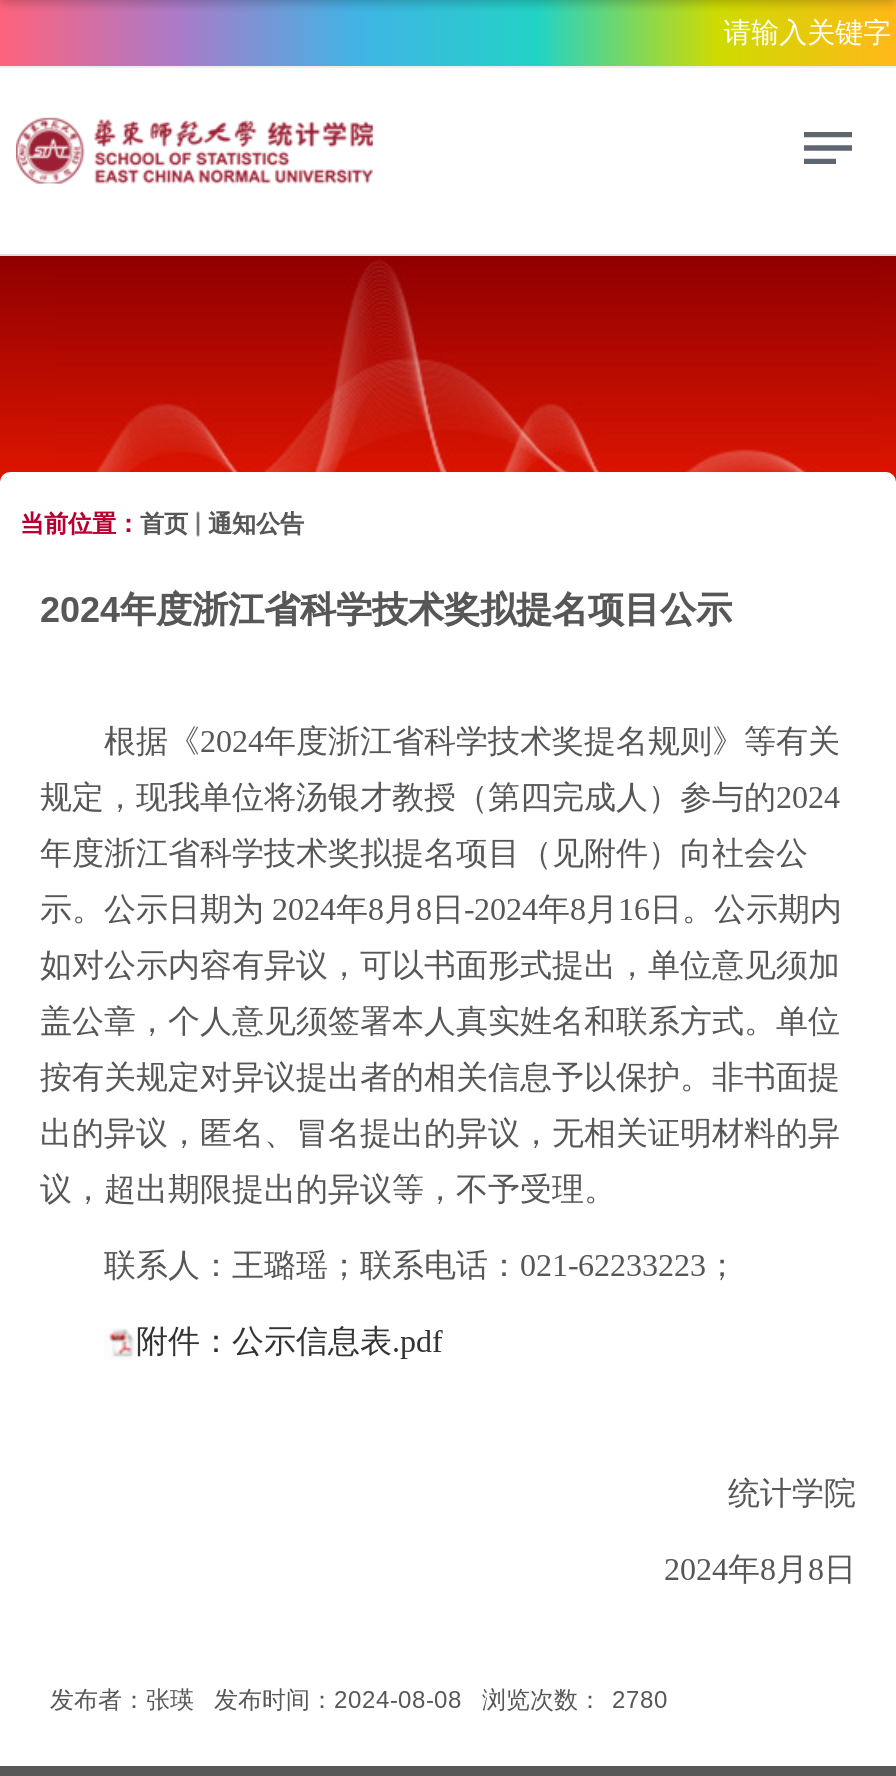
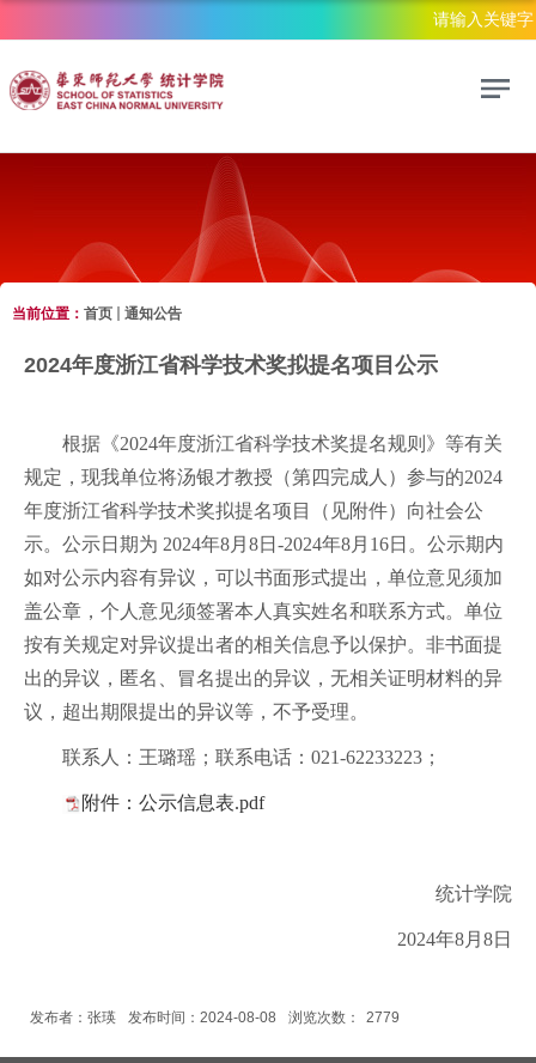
- 发布者：张瑛 发布时间：2024-08-08 浏览次数： 2780
+ 发布者：张瑛 发布时间：2024-08-08 浏览次数： 2779
